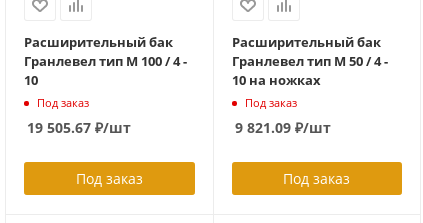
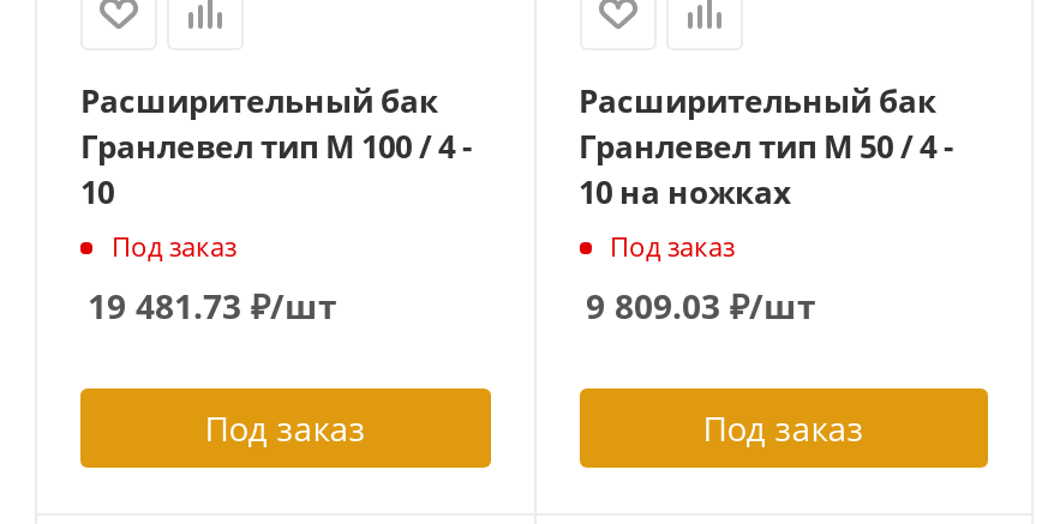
- 19 505.67 ₽/шт
+ 19 481.73 ₽/шт

- 9 821.09 ₽/шт
+ 9 809.03 ₽/шт
